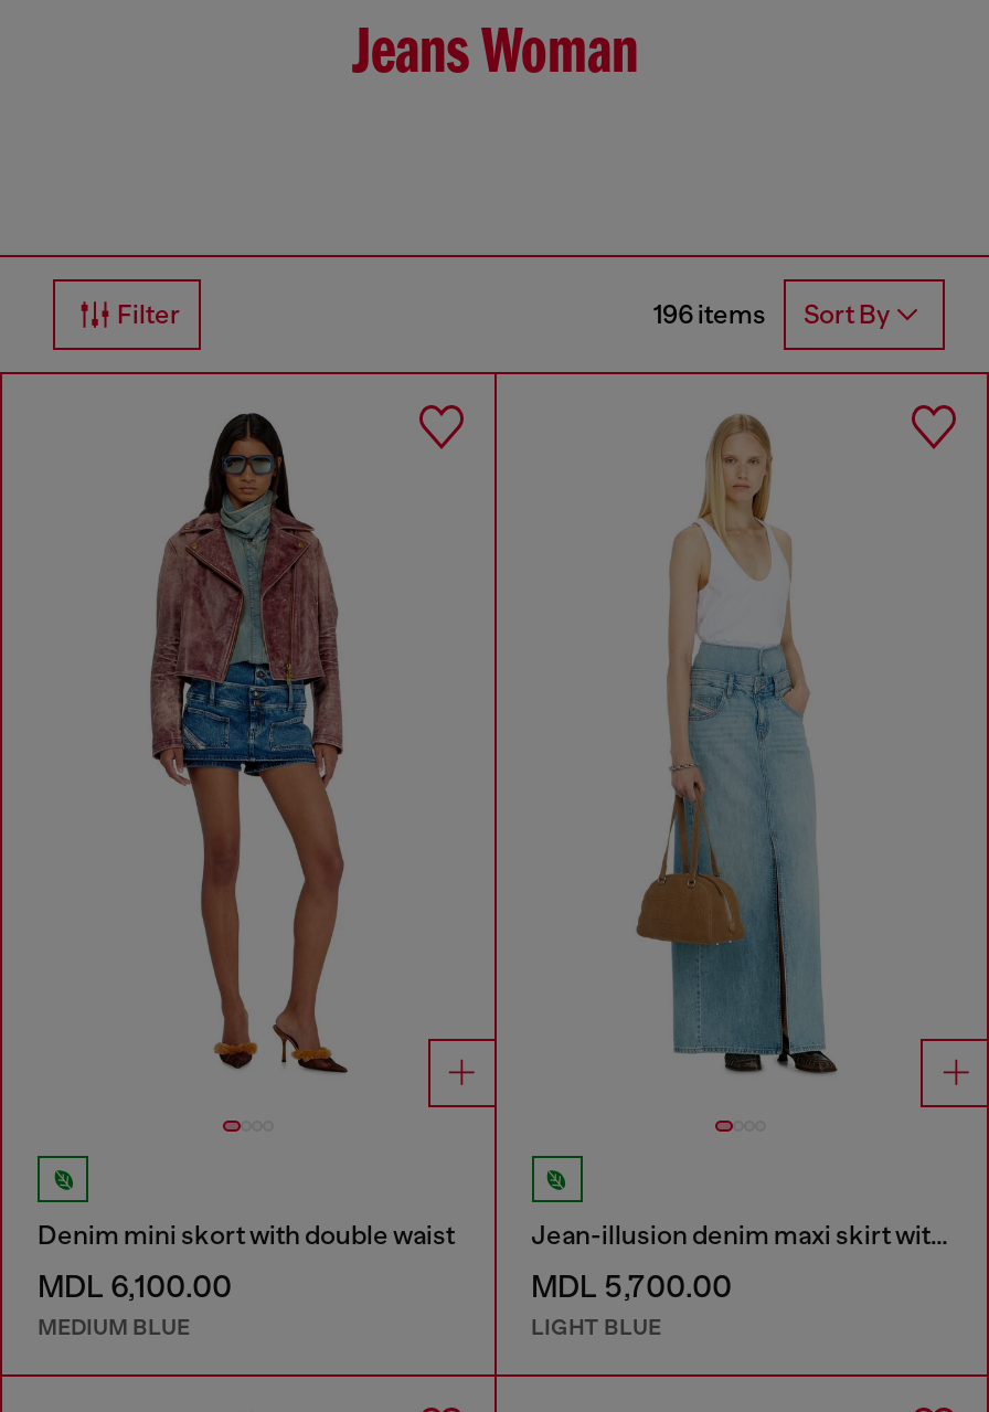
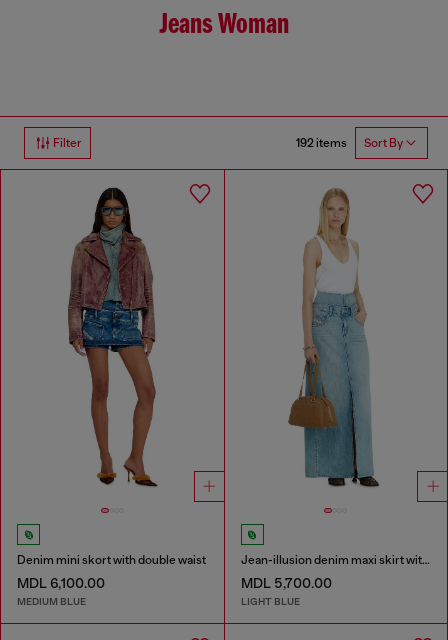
- 196 items Sort By
+ 192 items Sort By
